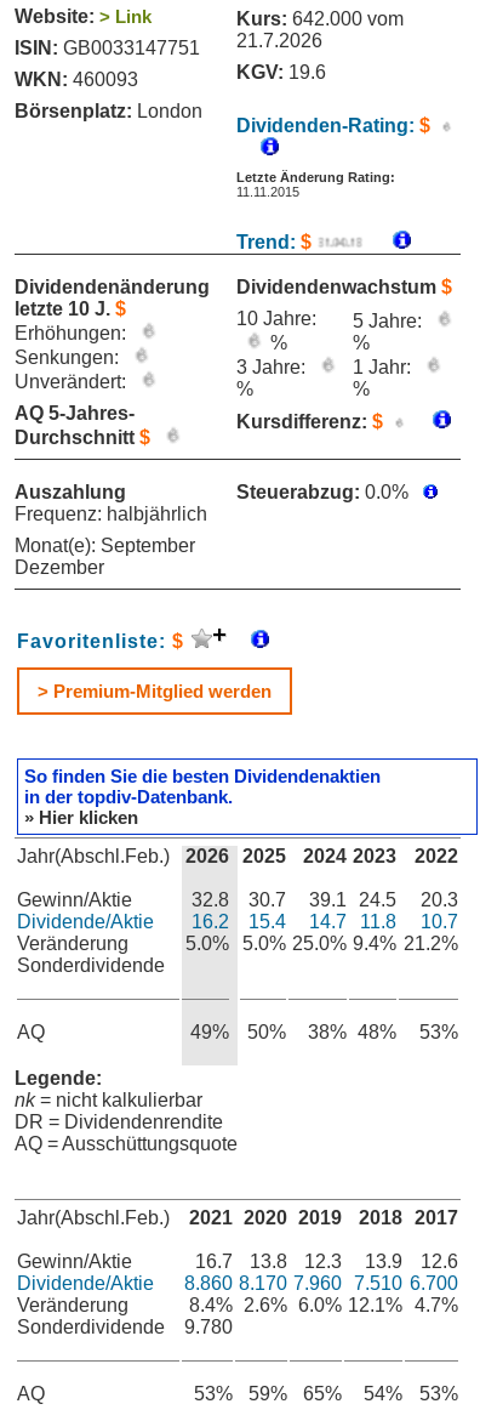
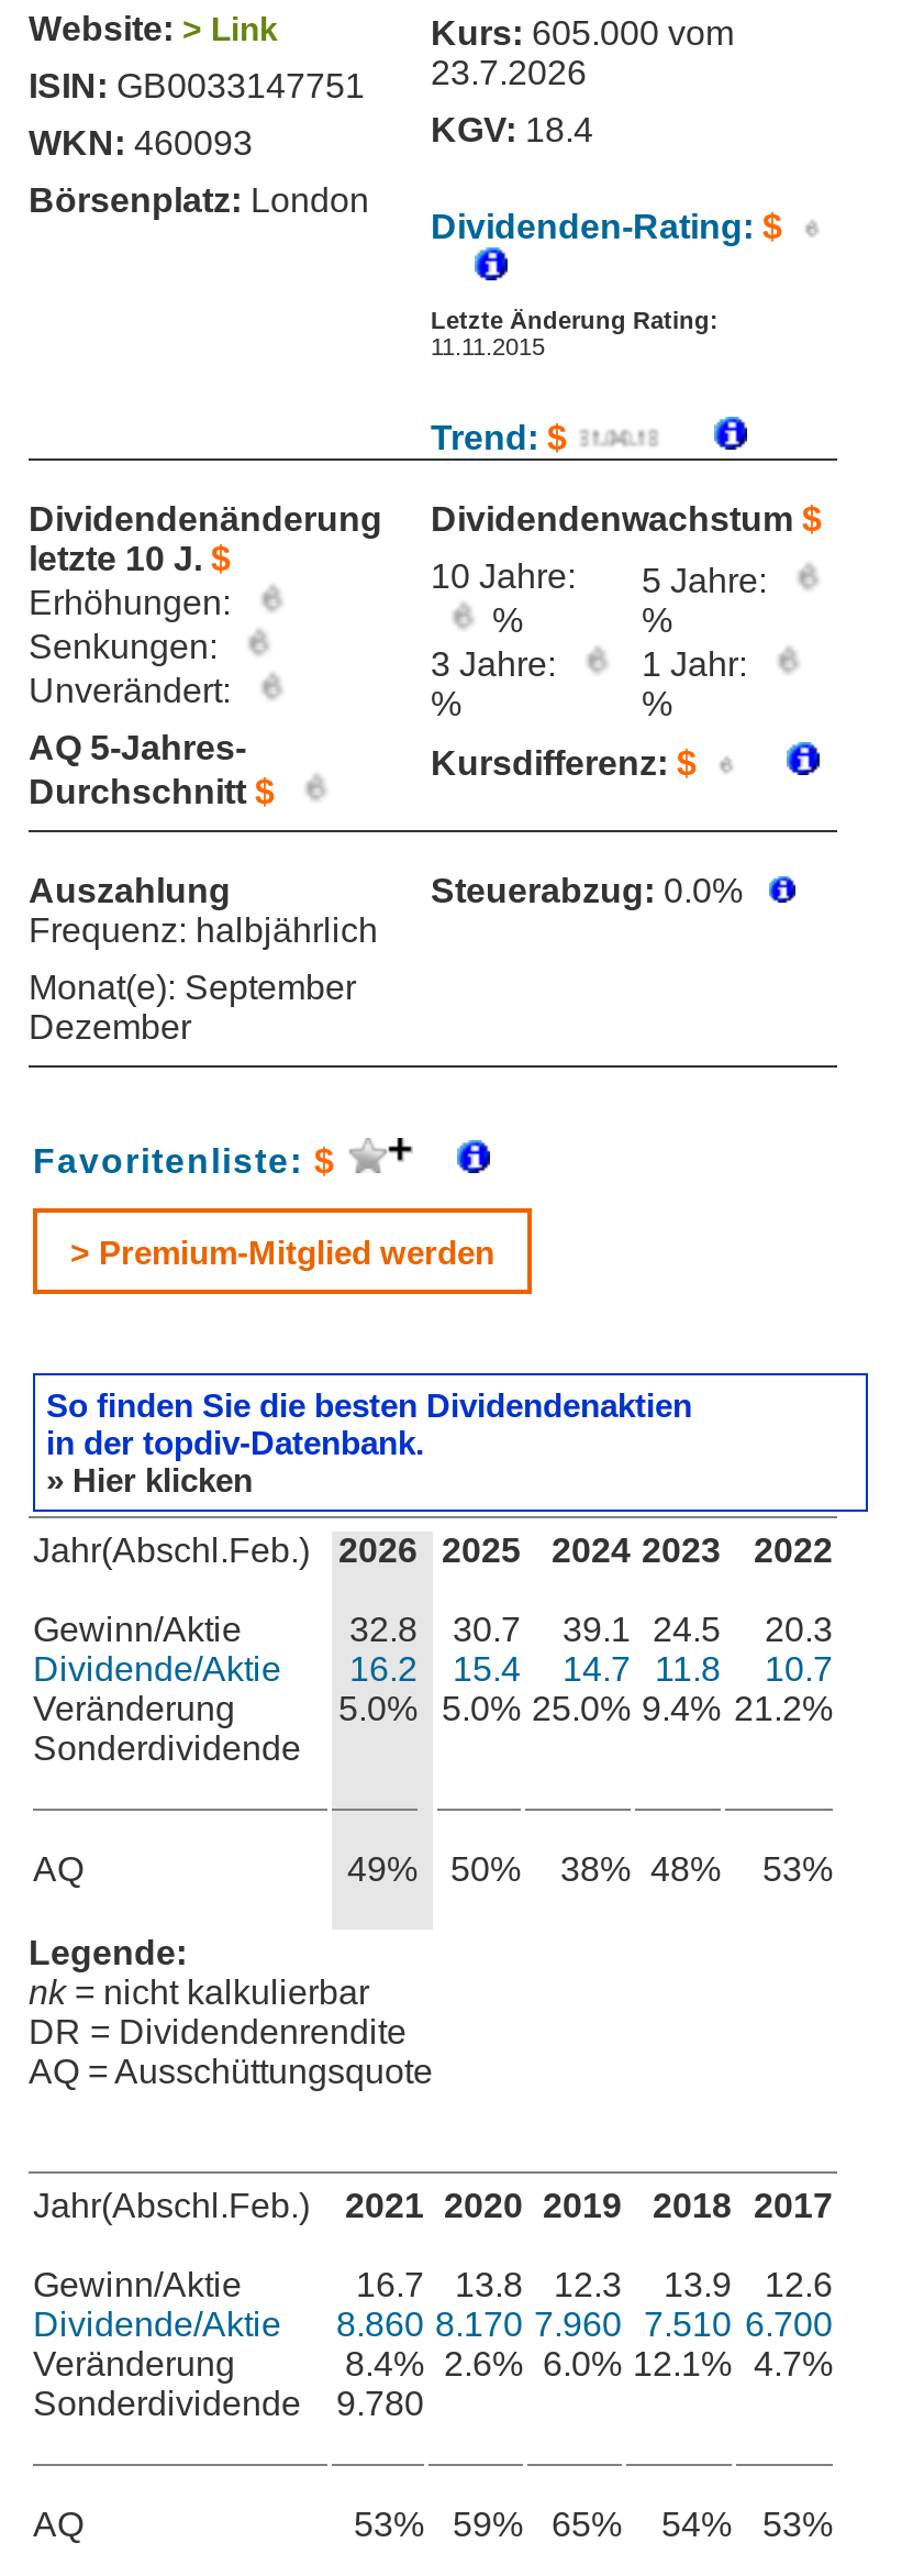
- Kurs: 642.000 vom
+ Kurs: 605.000 vom

- ISIN: GB0033147751 21.7.2026
+ ISIN: GB0033147751 23.7.2026

- KGV: 19.6
+ KGV: 18.4
